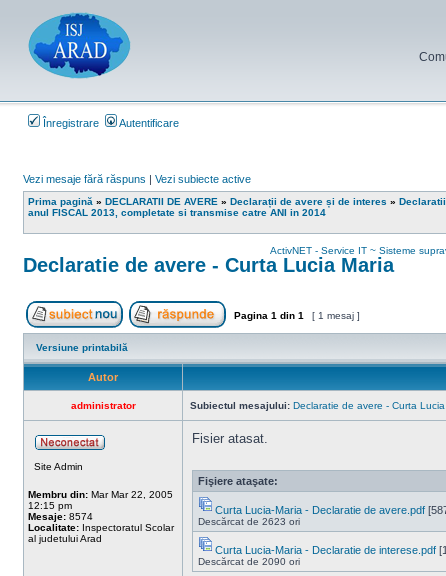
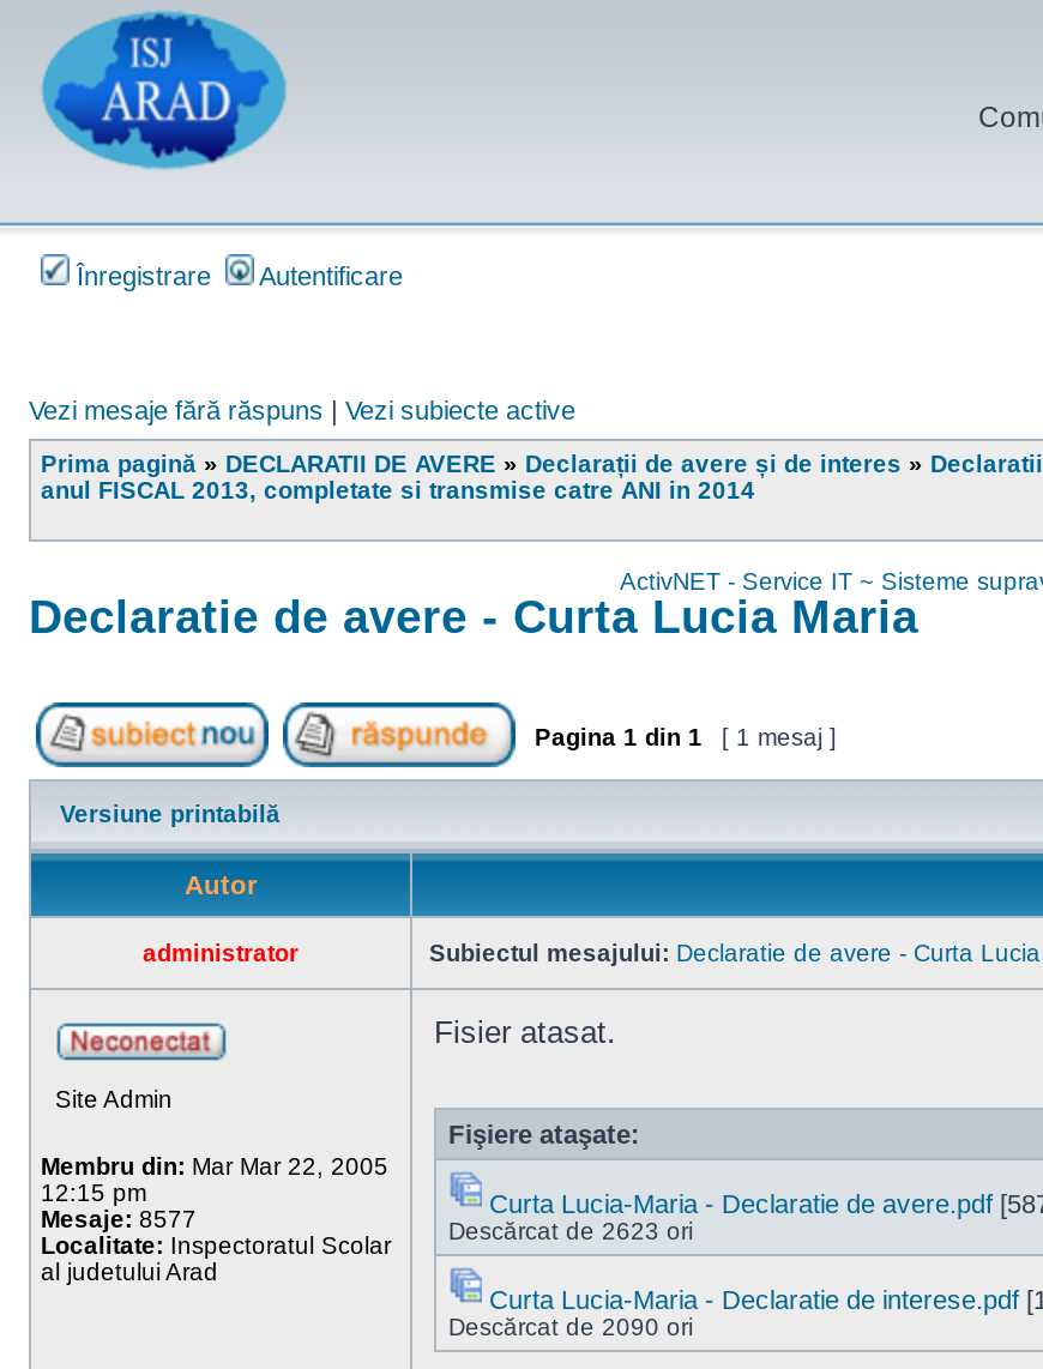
- Mesaje: 8574
+ Mesaje: 8577
